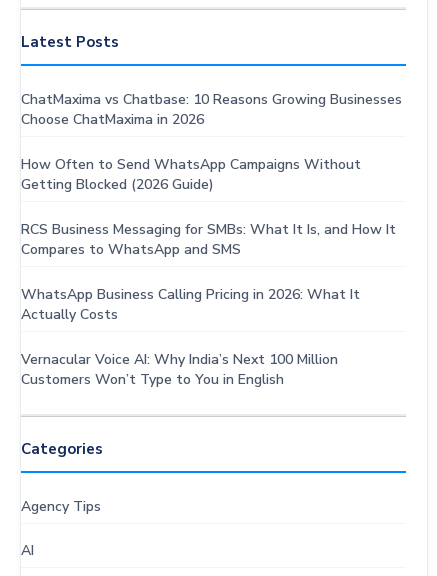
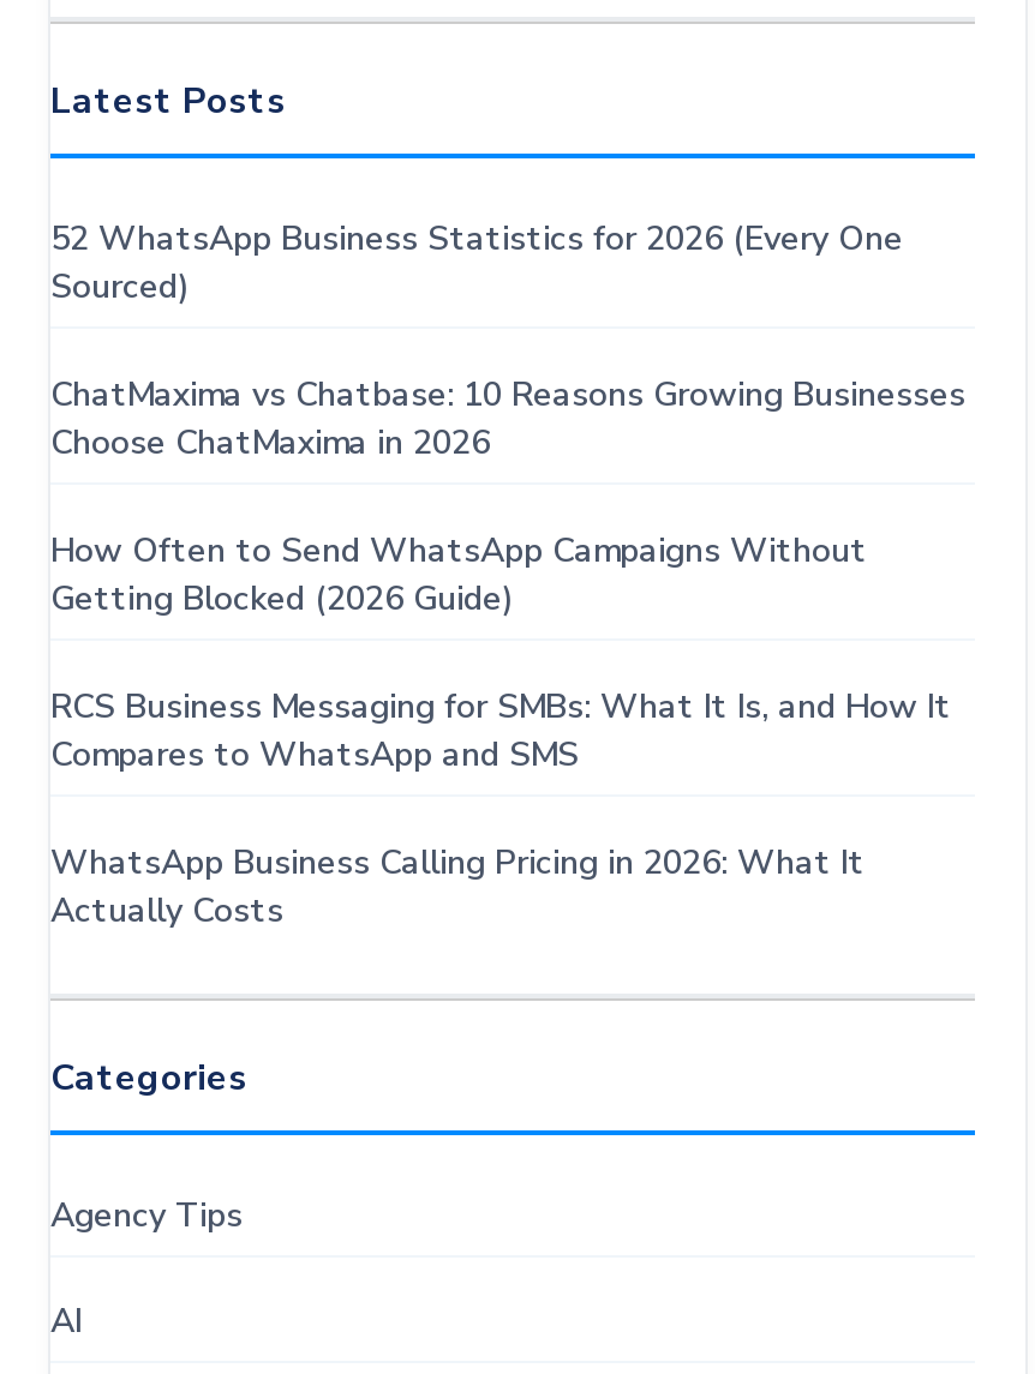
+ 52 WhatsApp Business Statistics for 2026 (Every One
+ Sourced)

moved down: ChatMaxima vs Chatbase: 10 Reasons Growing Businesses | Choose ChatMaxima in 2026 | How Often to Send WhatsApp Campaigns Without | Getting Blocked (2026 Guide) | RCS Business Messaging for SMBs: What It Is, and How It | Compares to WhatsApp and SMS | WhatsApp Business Calling Pricing in 2026: What It | Actually Costs

- Vernacular Voice AI: Why India’s Next 100 Million
- Customers Won’t Type to You in English
